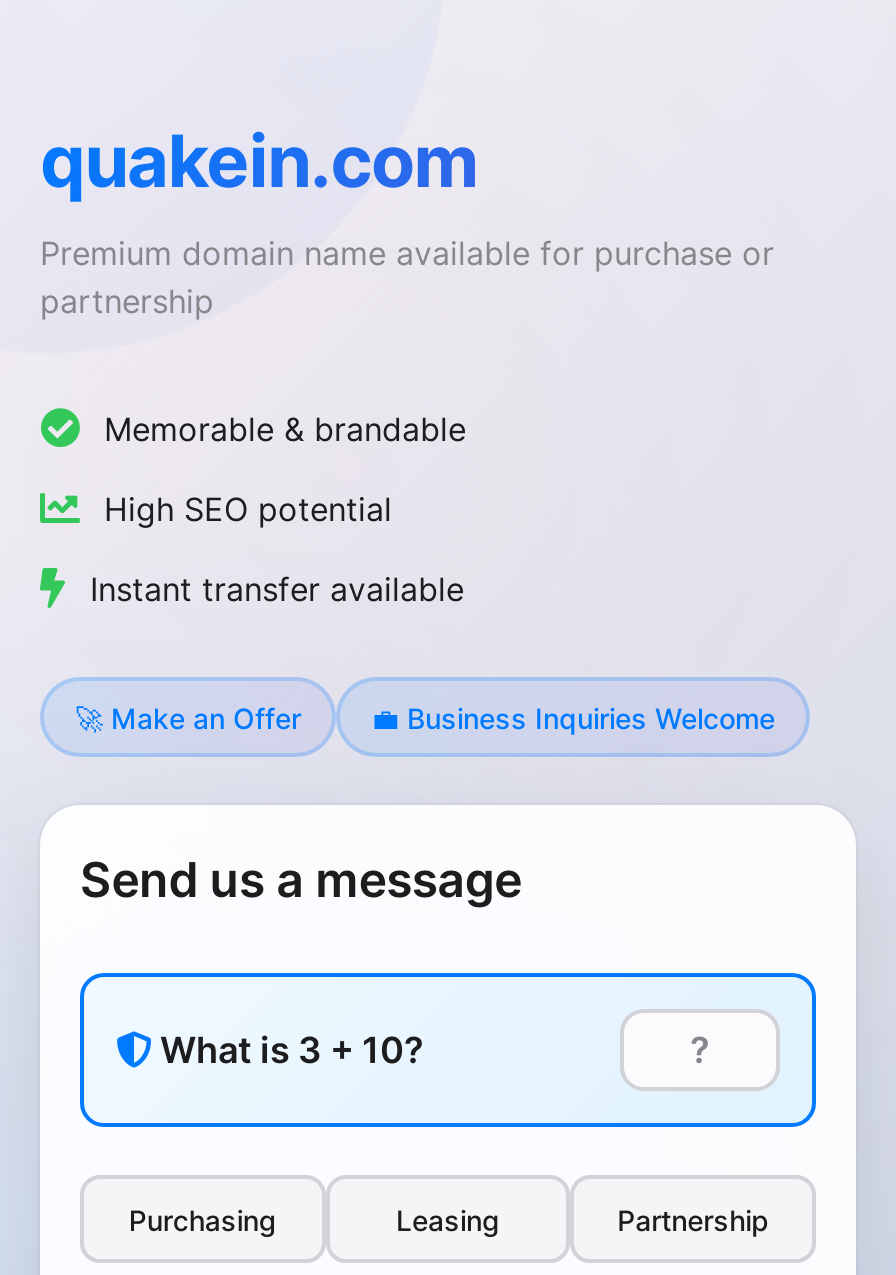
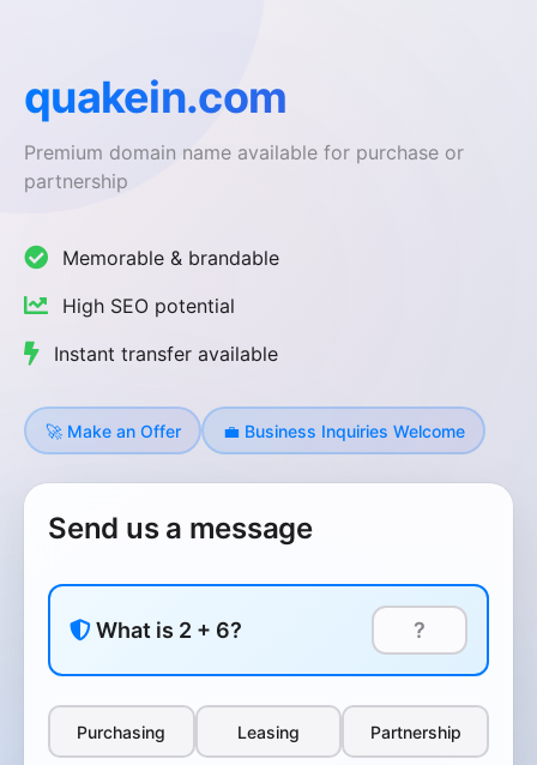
- What is 3 + 10?
+ What is 2 + 6?
